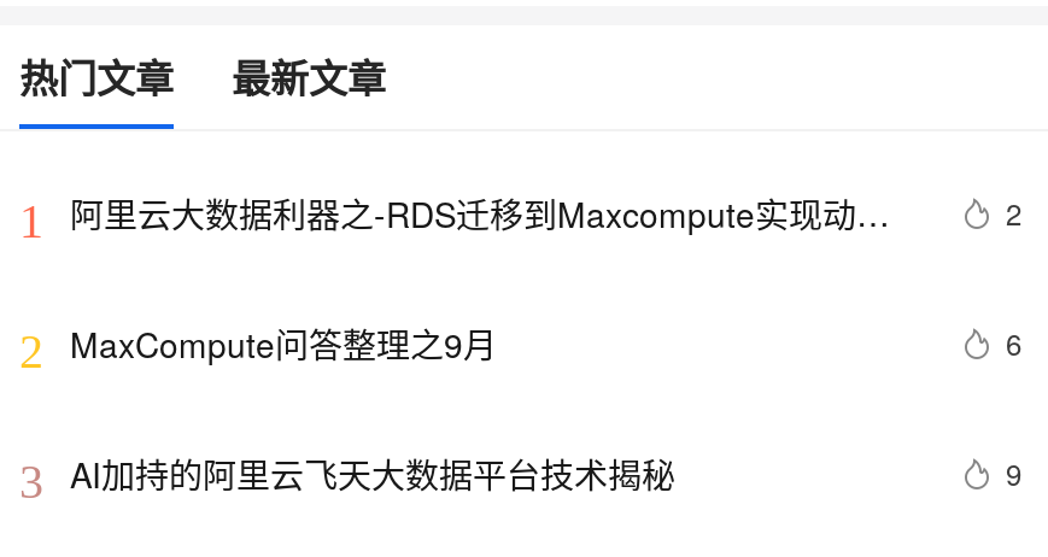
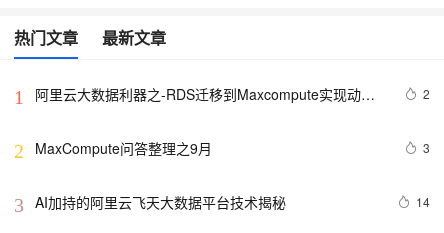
- 6
+ 3

- 9
+ 14
